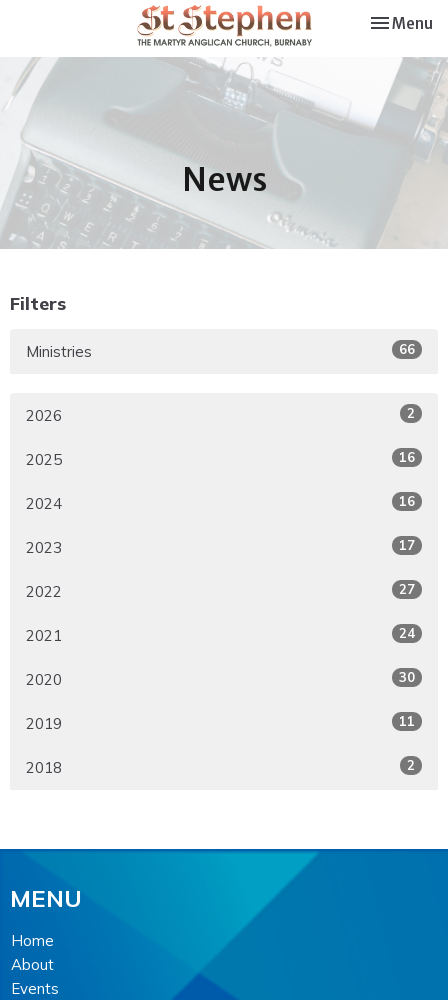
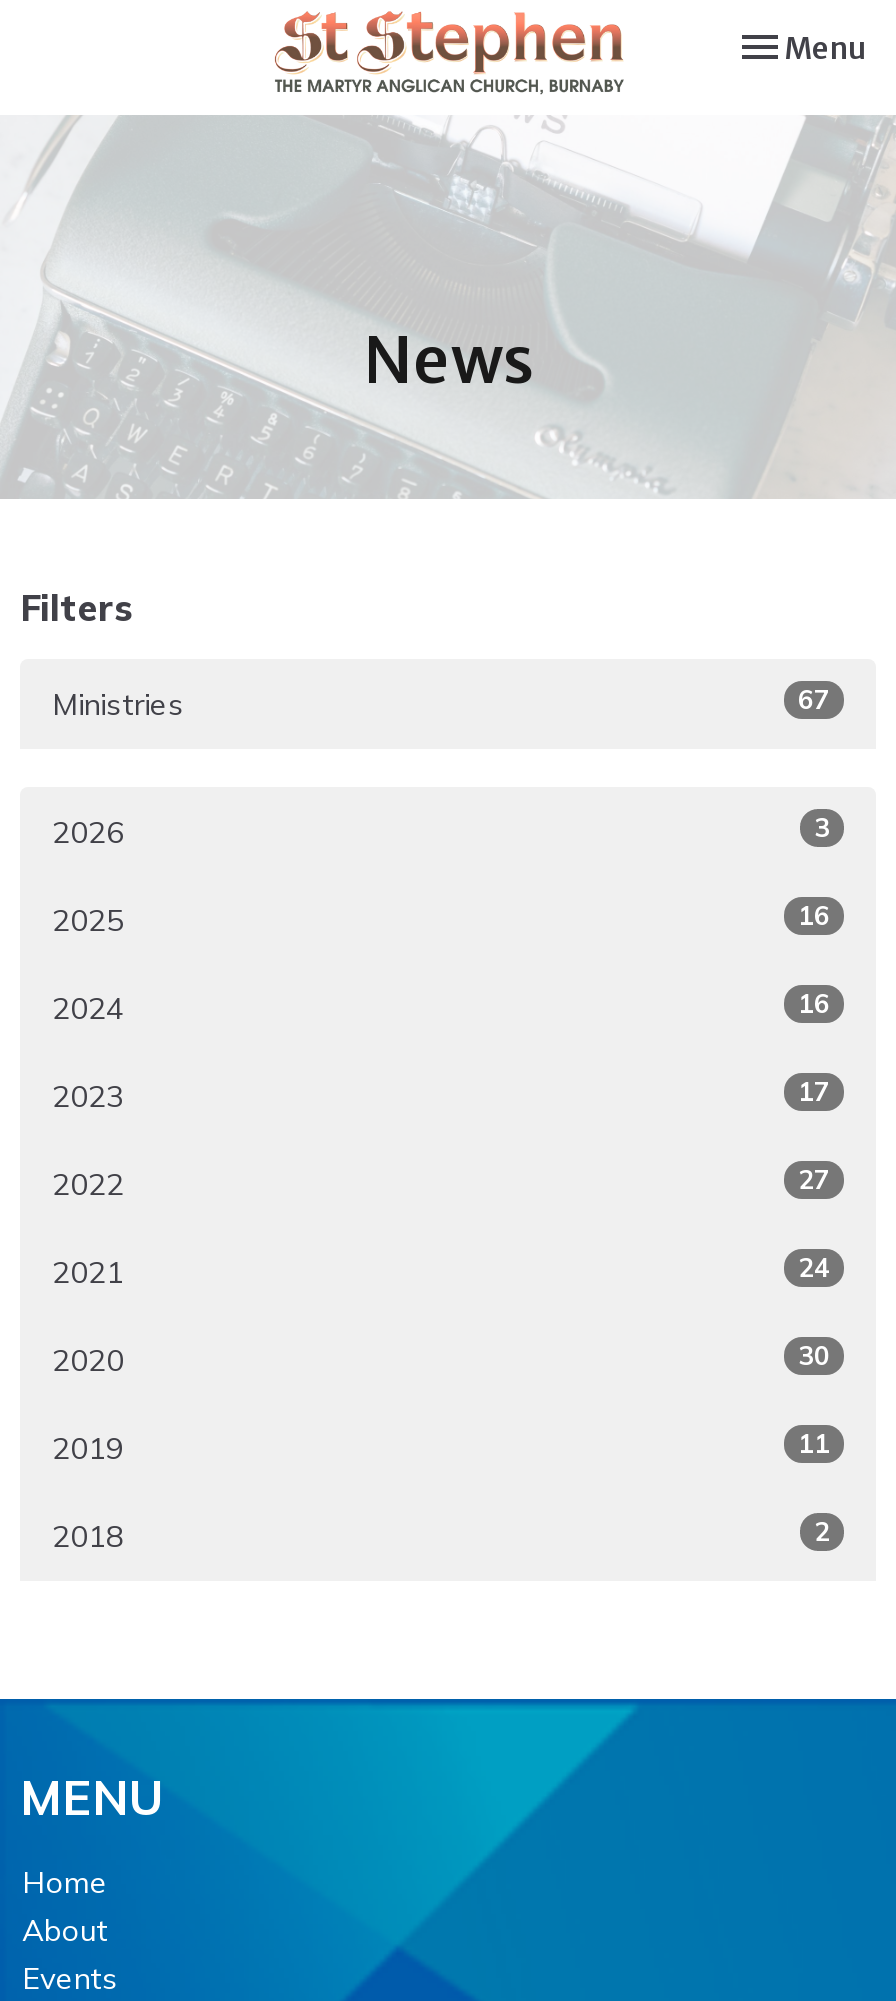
- 66
+ 67

- 2
+ 3
